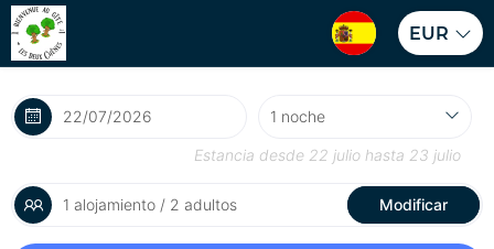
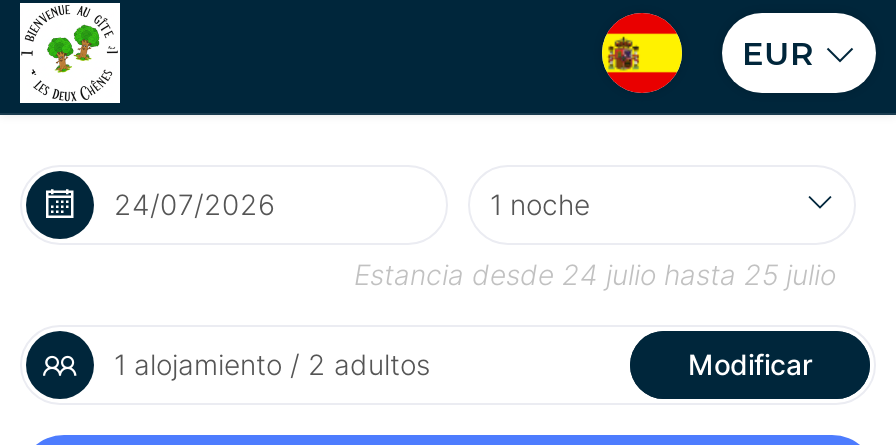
- Estancia desde 22 julio hasta 23 julio
+ Estancia desde 24 julio hasta 25 julio
